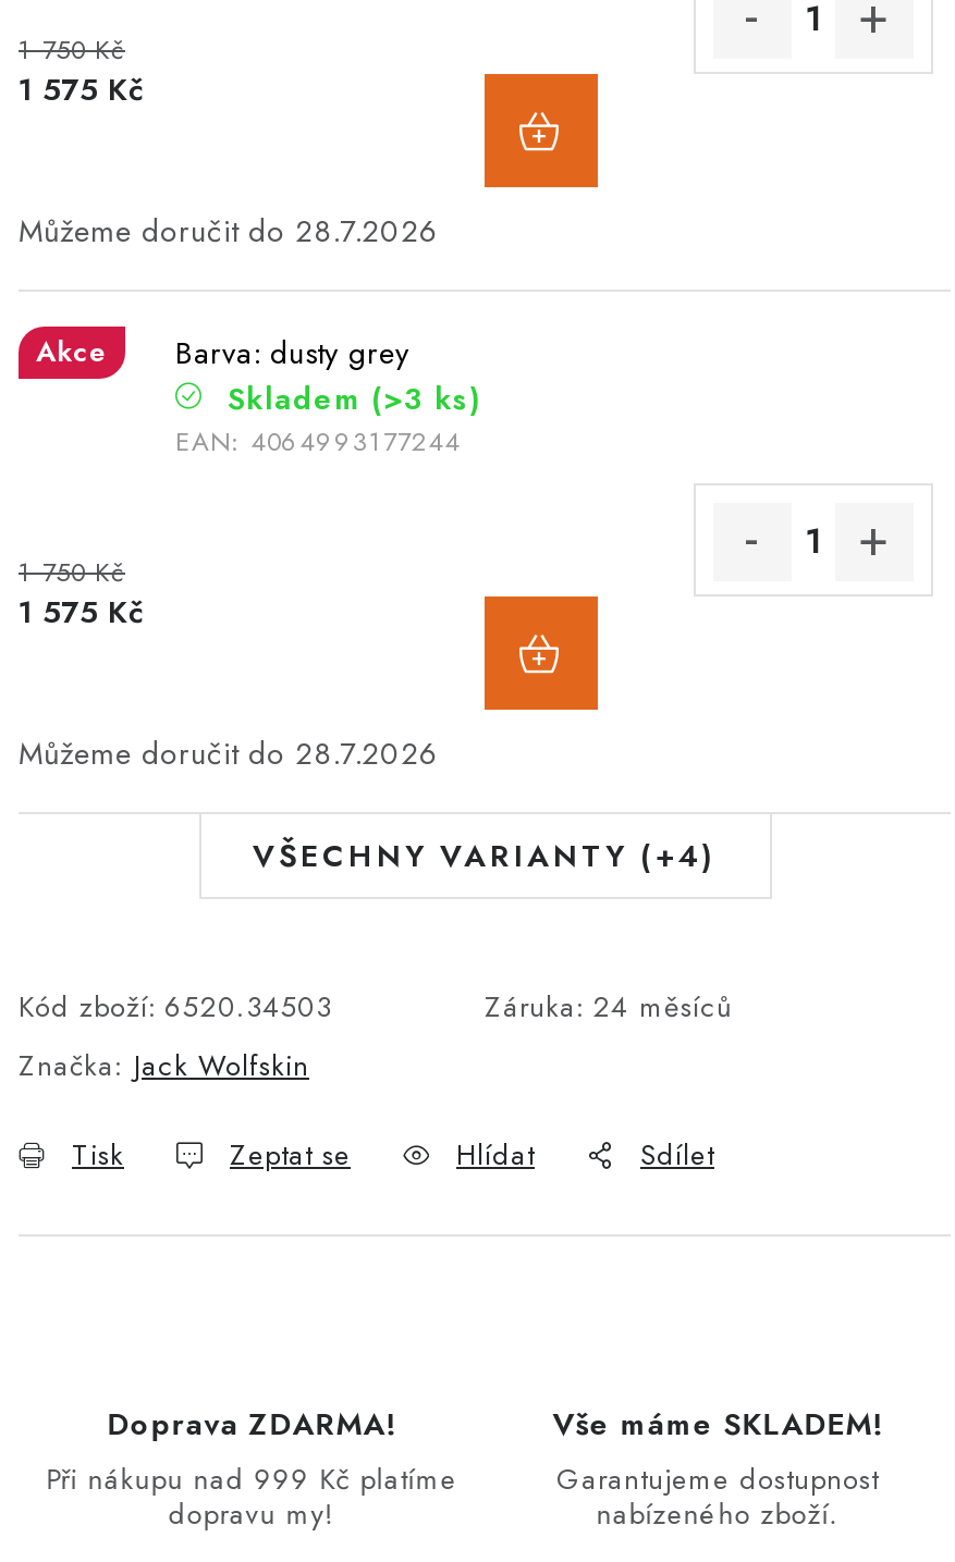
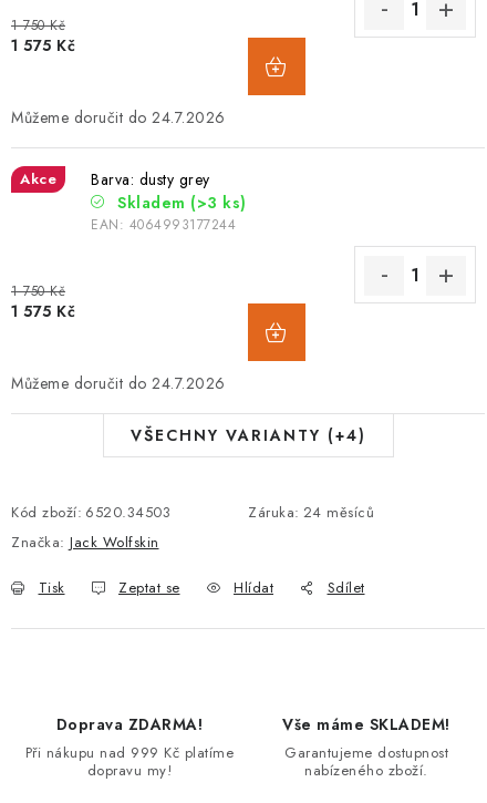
- 28.7.2026
+ 24.7.2026

- 28.7.2026
+ 24.7.2026
